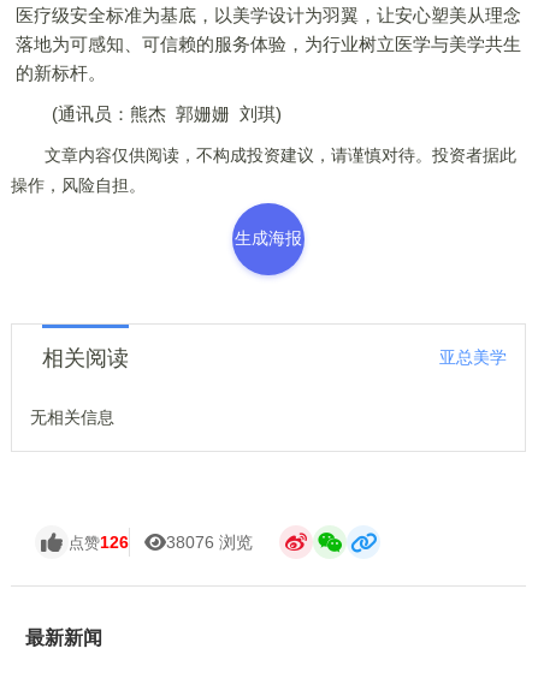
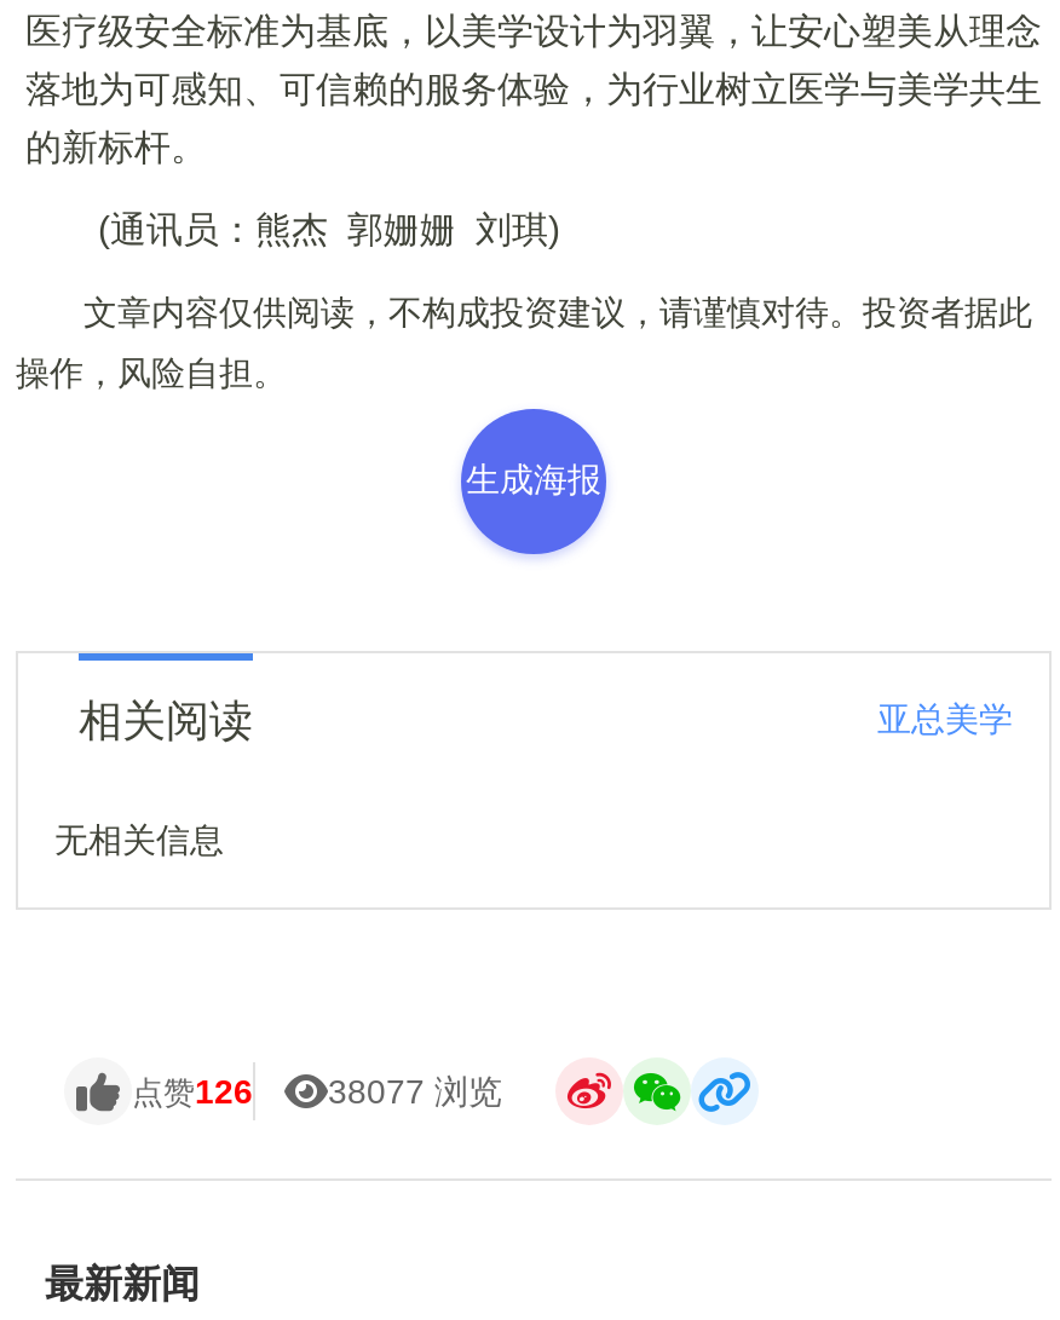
- 点赞126 38076 浏览
+ 点赞126 38077 浏览
